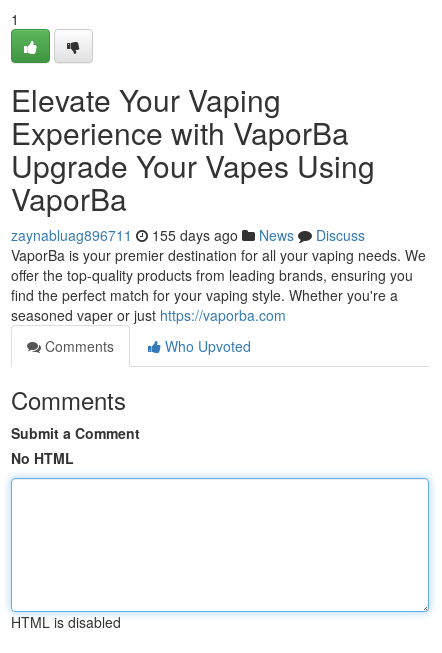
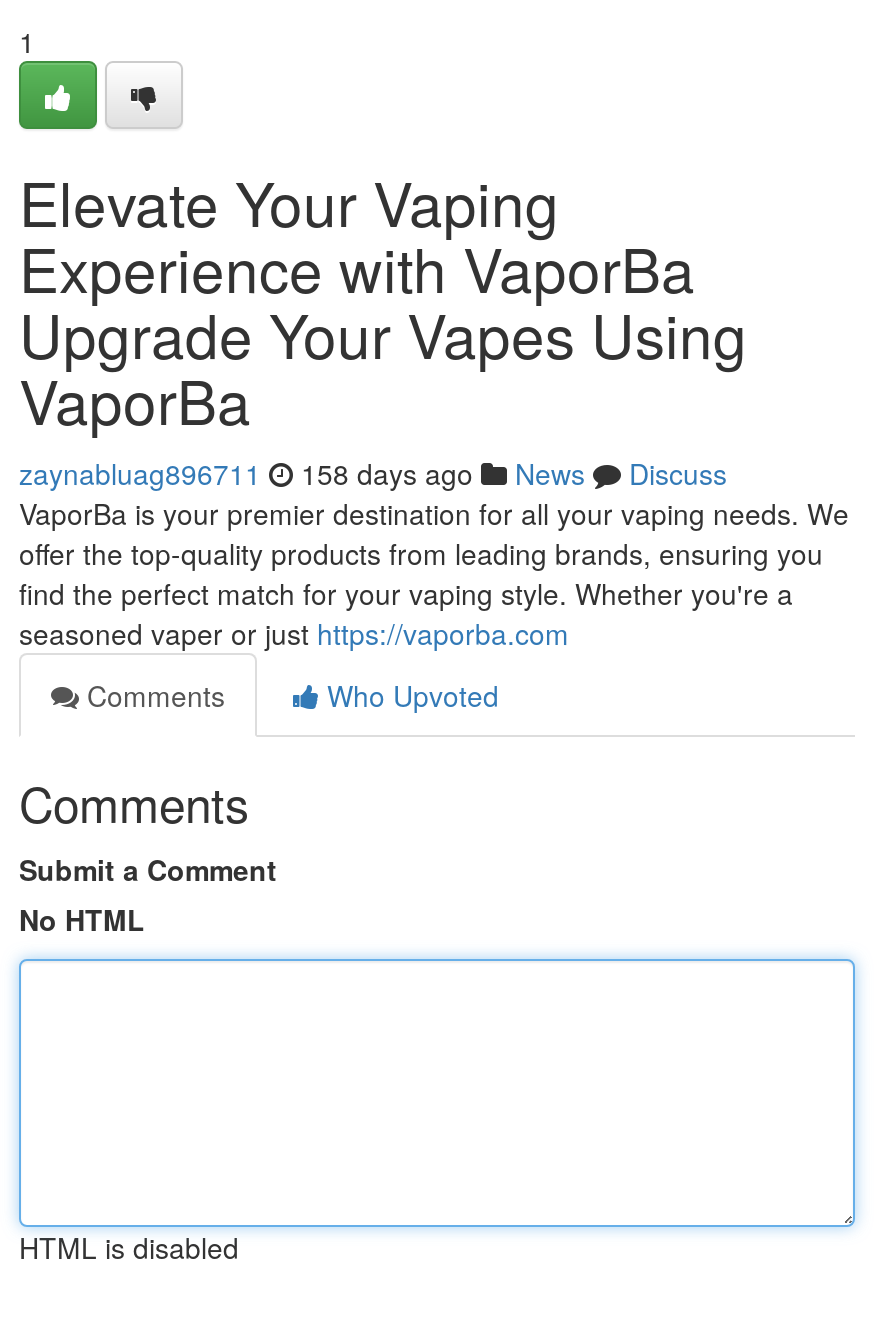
- zaynabluag896711 155 days ago News Discuss
+ zaynabluag896711 158 days ago News Discuss
